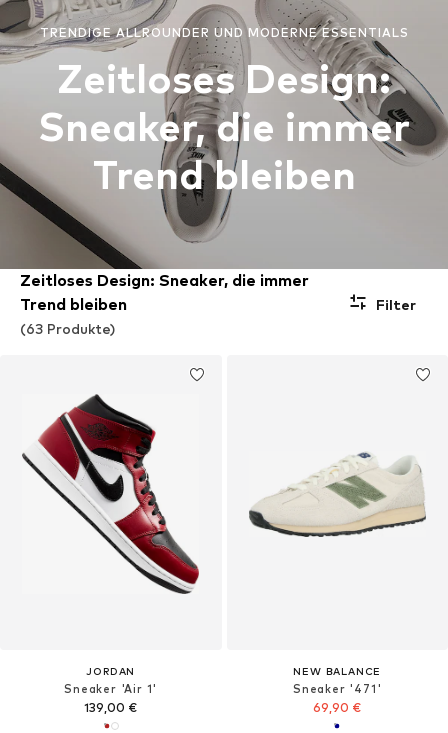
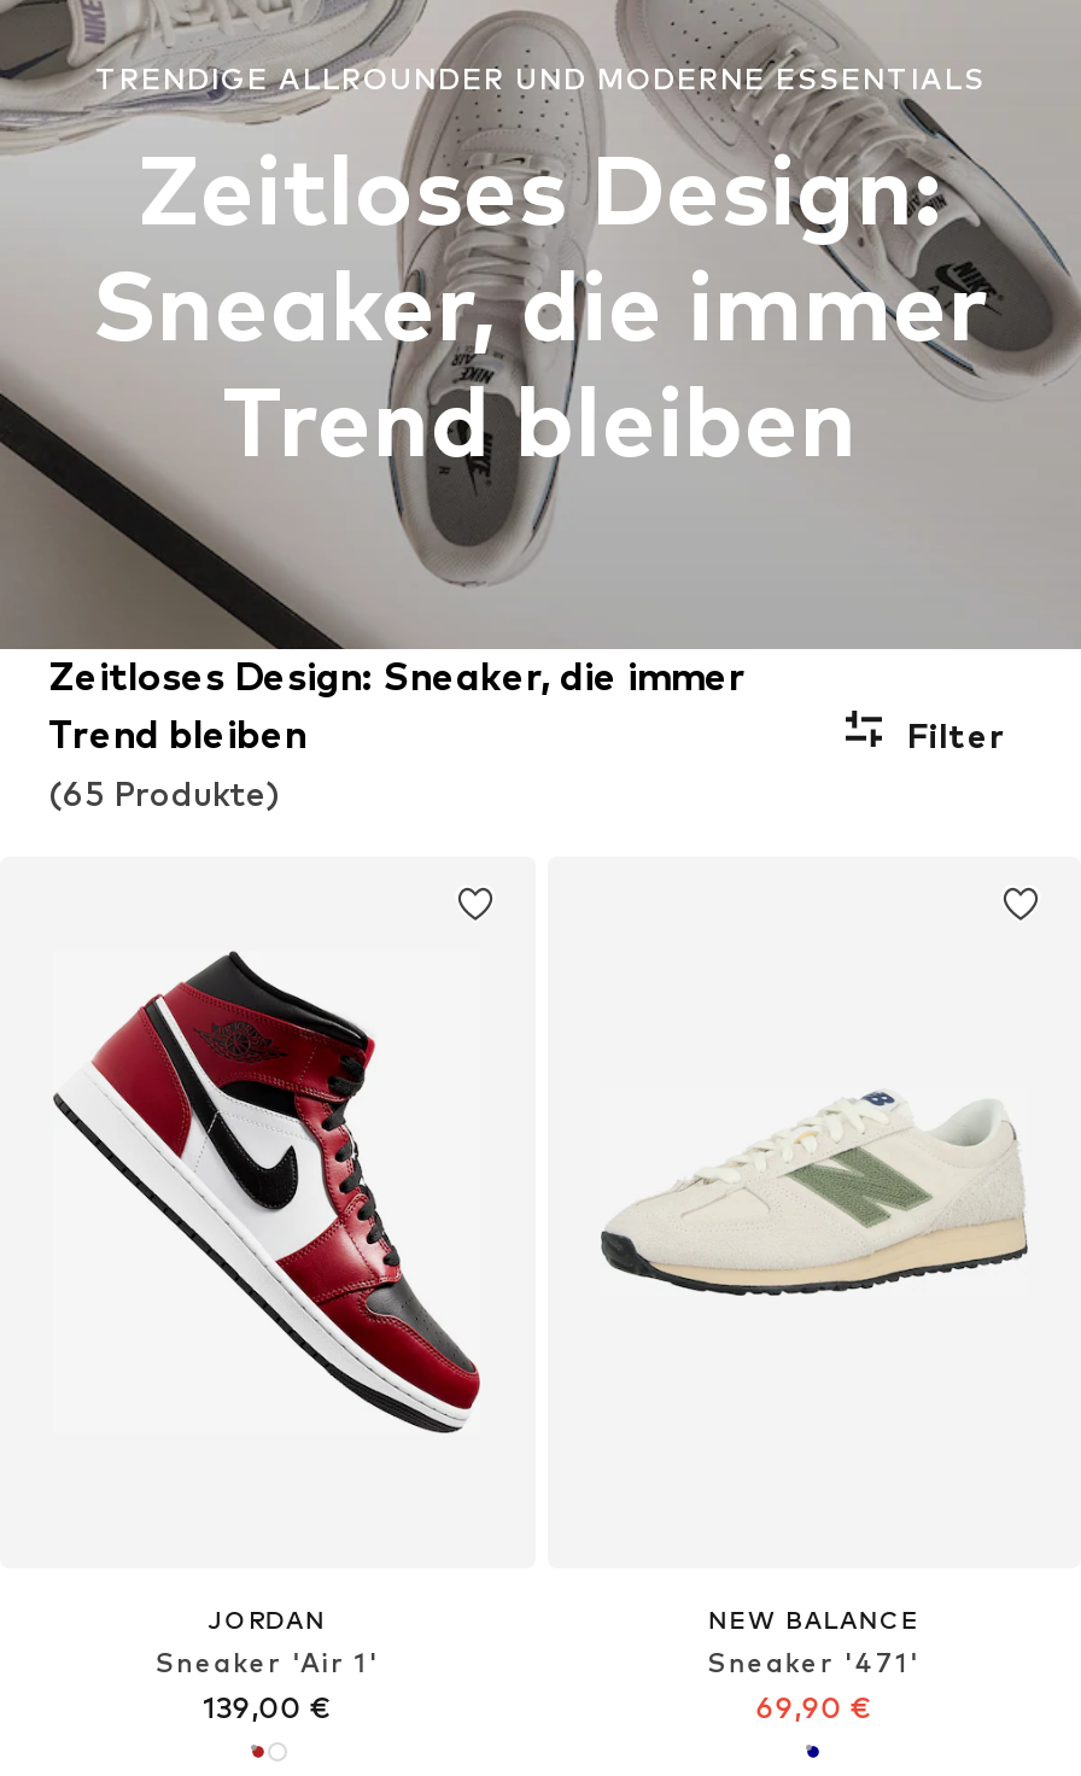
- (63 Produkte)
+ (65 Produkte)
